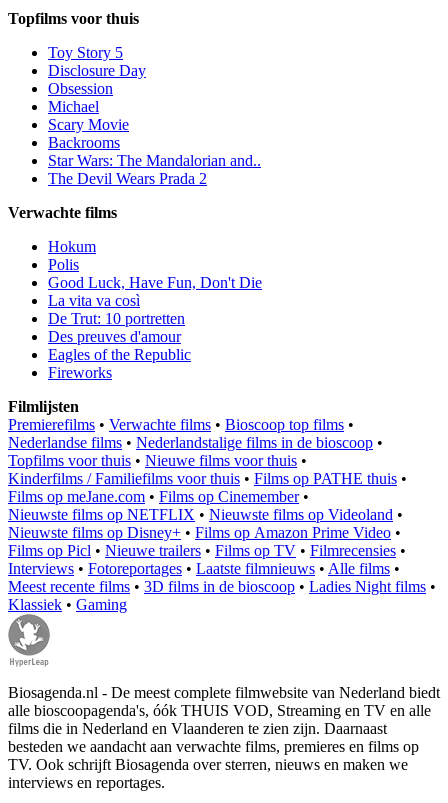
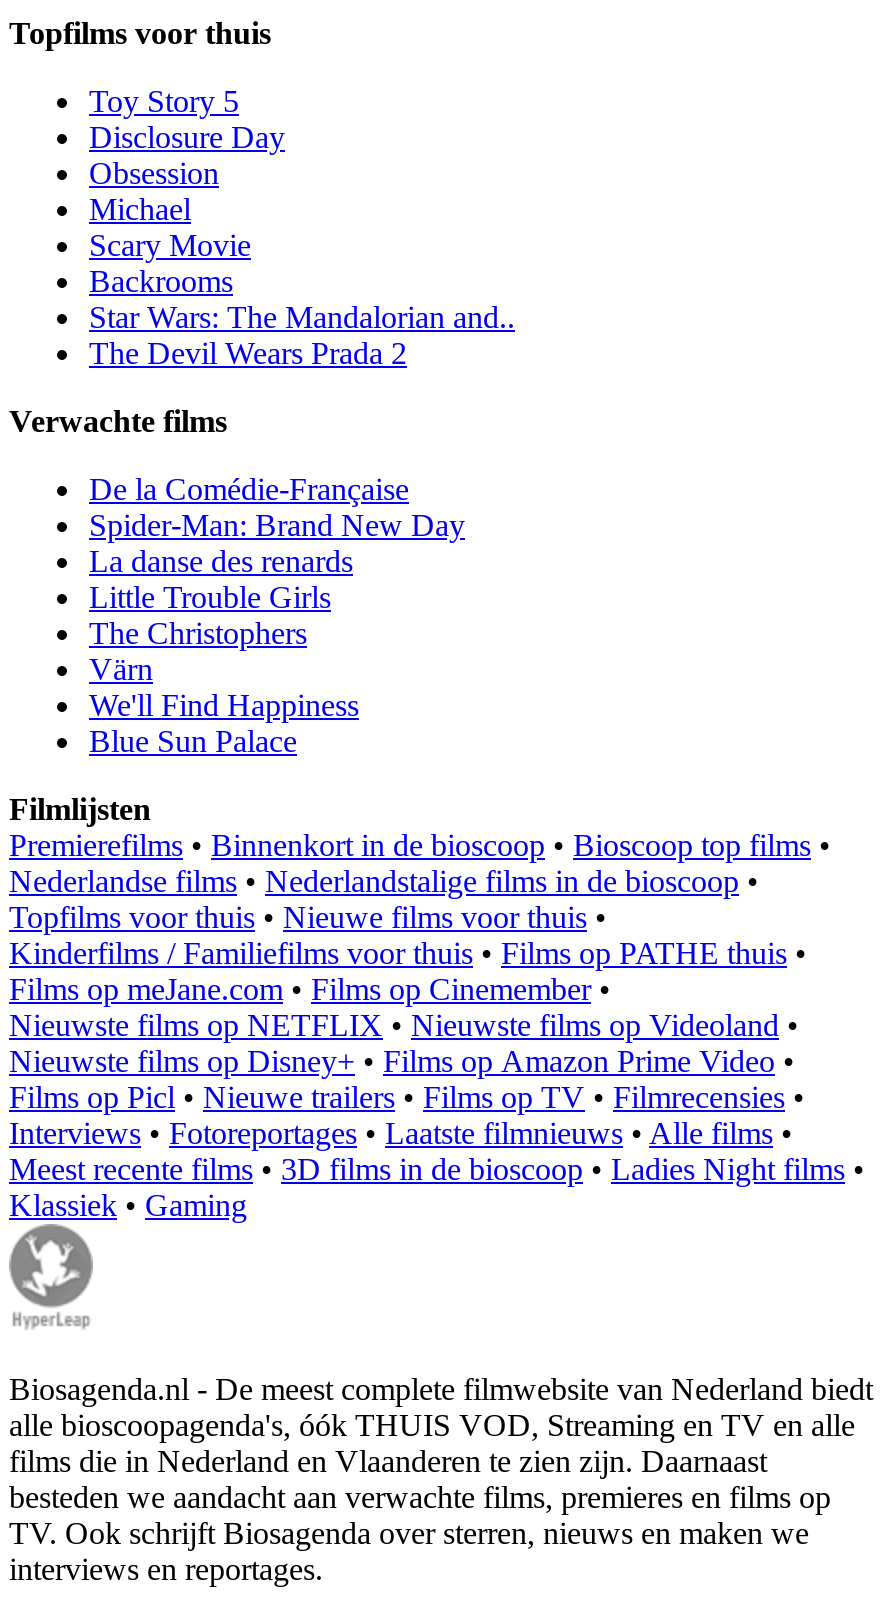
- Hokum
- Polis
- Good Luck, Have Fun, Don't Die
- La vita va così
- De Trut: 10 portretten
- Des preuves d'amour
- Eagles of the Republic
- Fireworks
+ De la Comédie-Française
+ Spider-Man: Brand New Day
+ La danse des renards
+ Little Trouble Girls
+ The Christophers
+ Värn
+ We'll Find Happiness
+ Blue Sun Palace

- Premierefilms • Verwachte films • Bioscoop top films •
+ Premierefilms • Binnenkort in de bioscoop • Bioscoop top films •
